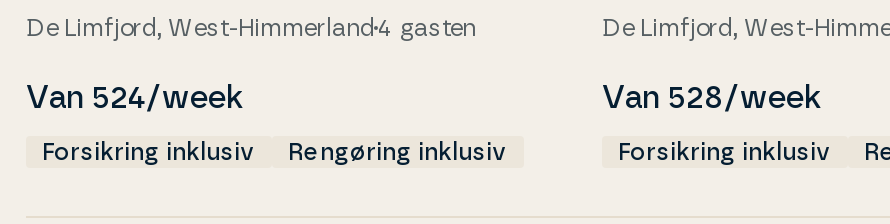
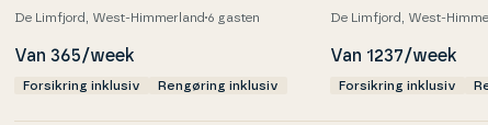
- De Limfjord, West-Himmerland 4 gasten
+ De Limfjord, West-Himmerland 6 gasten

- Van 524/week
+ Van 365/week

- Van 528/week
+ Van 1237/week
